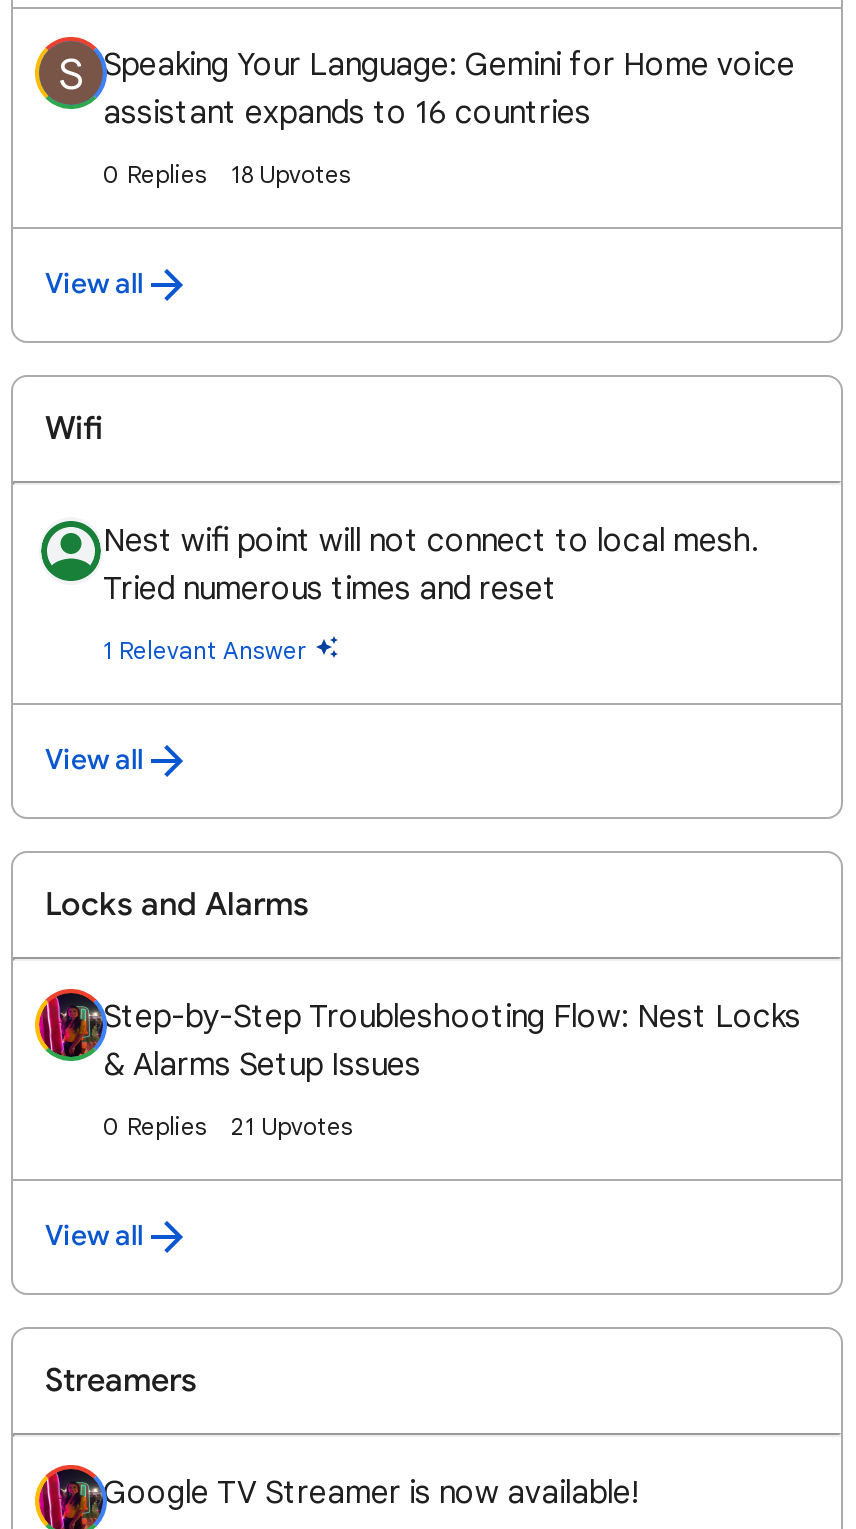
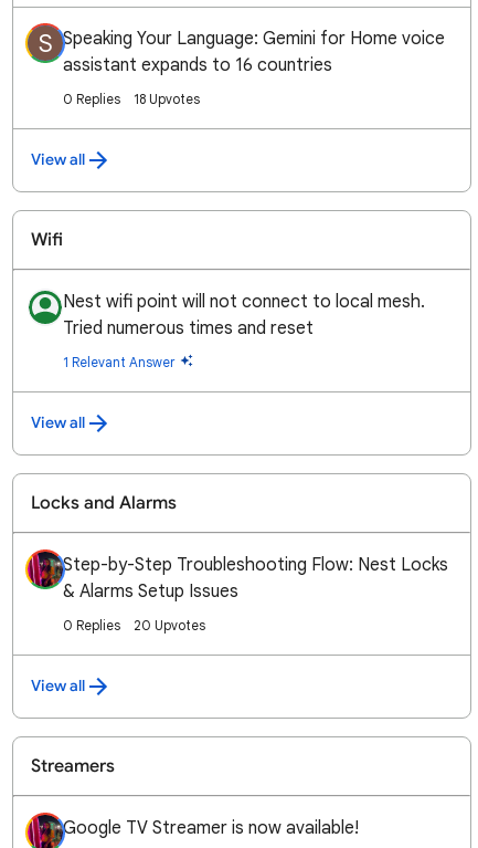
- 21 Upvotes
+ 20 Upvotes
